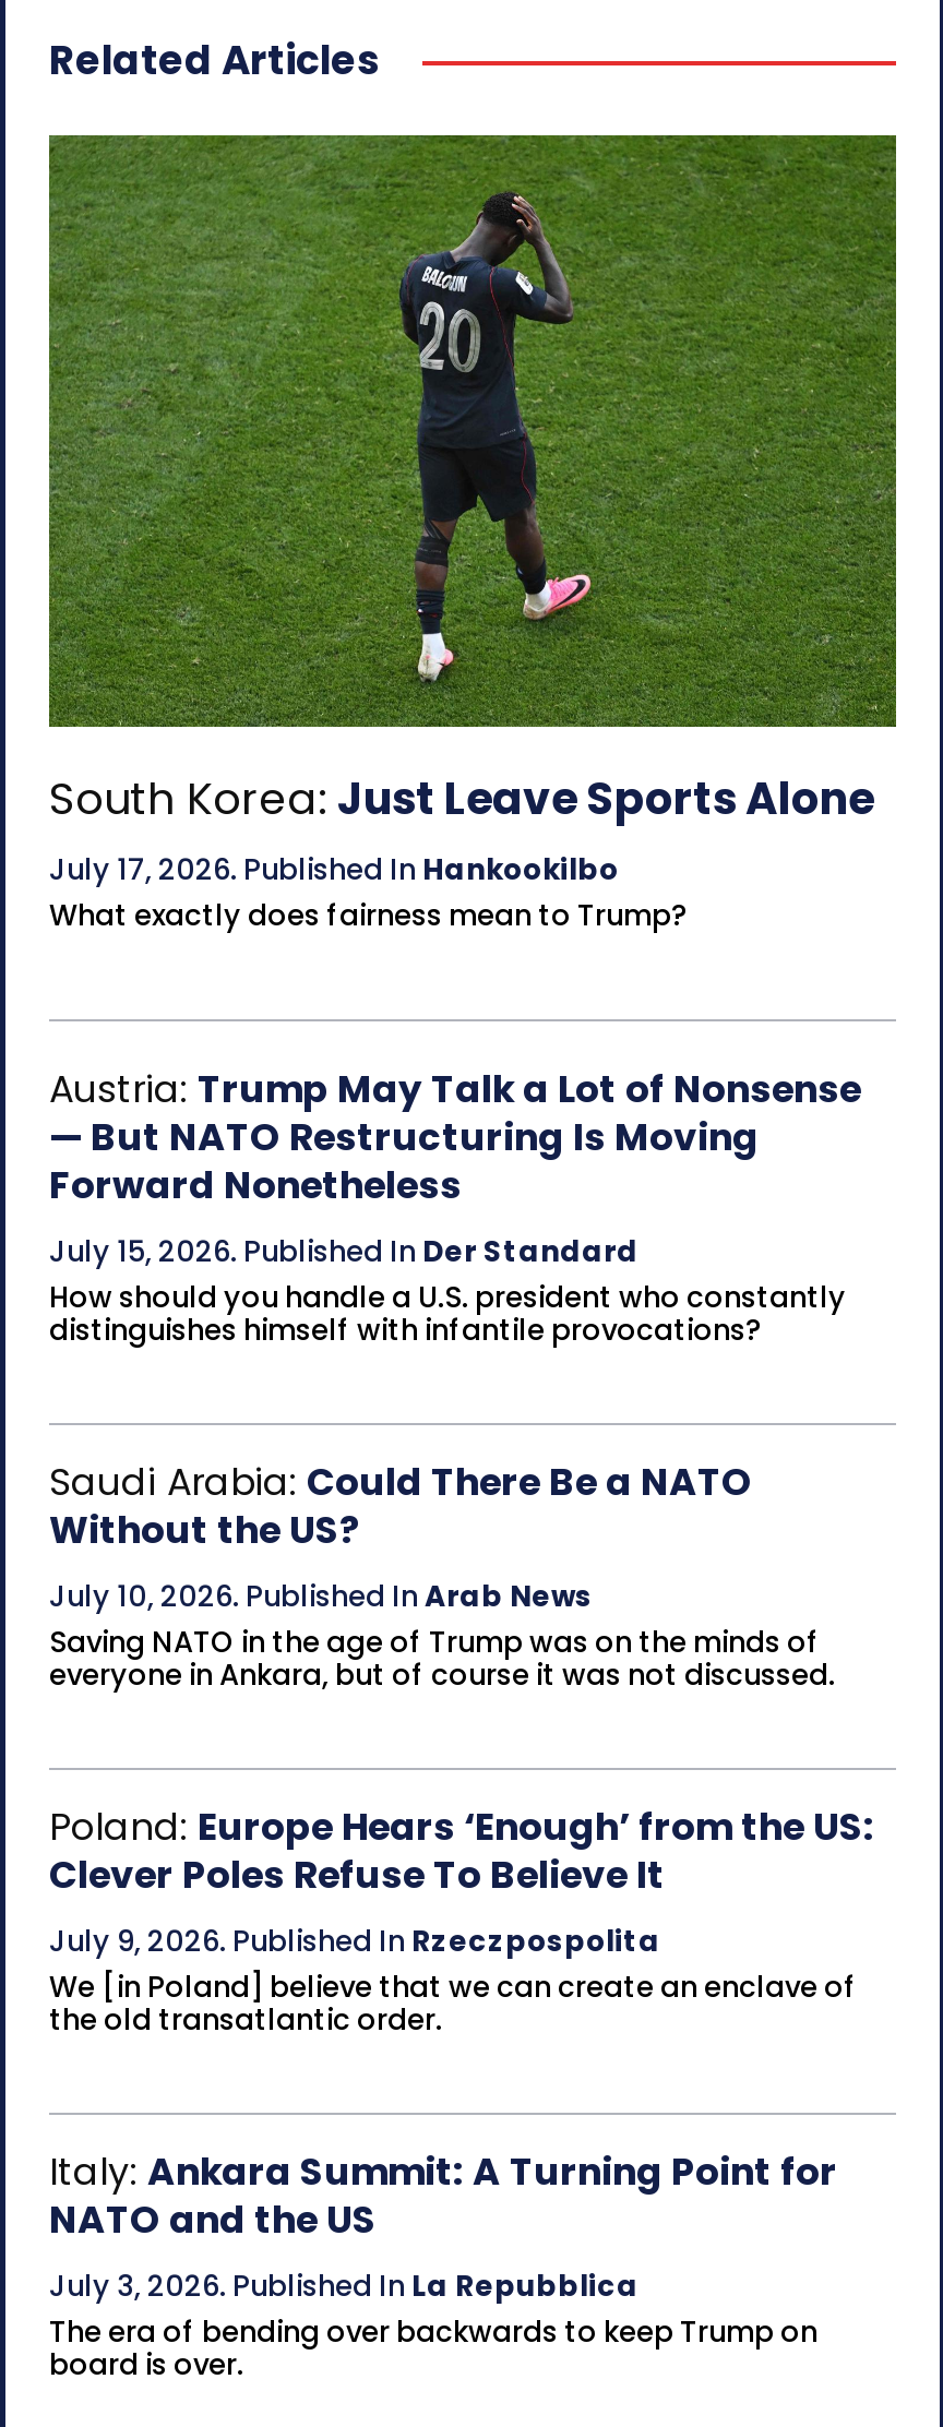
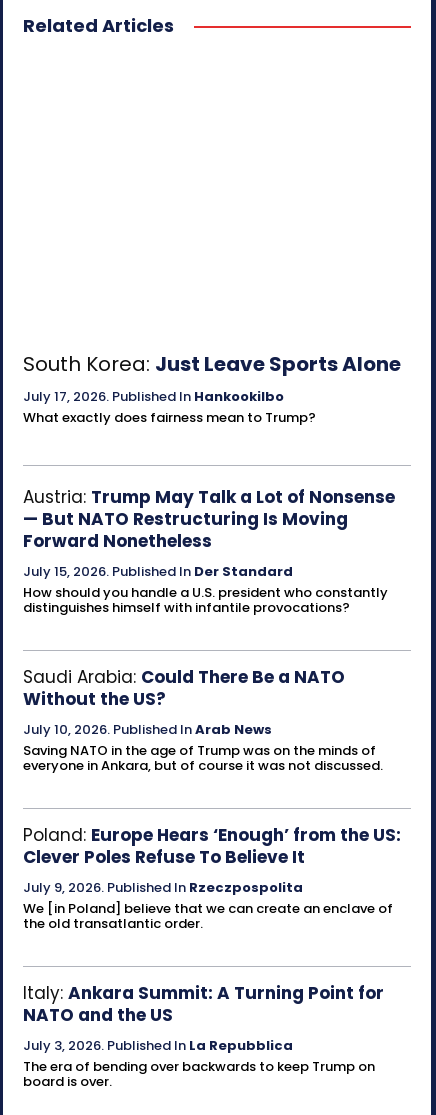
- [image]
